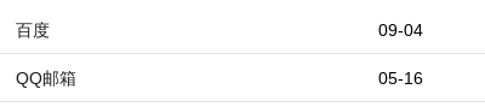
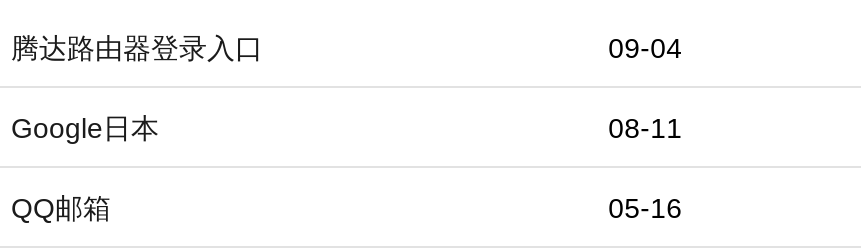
- 百度
+ 腾达路由器登录入口
+ 08-11
+ Google日本
